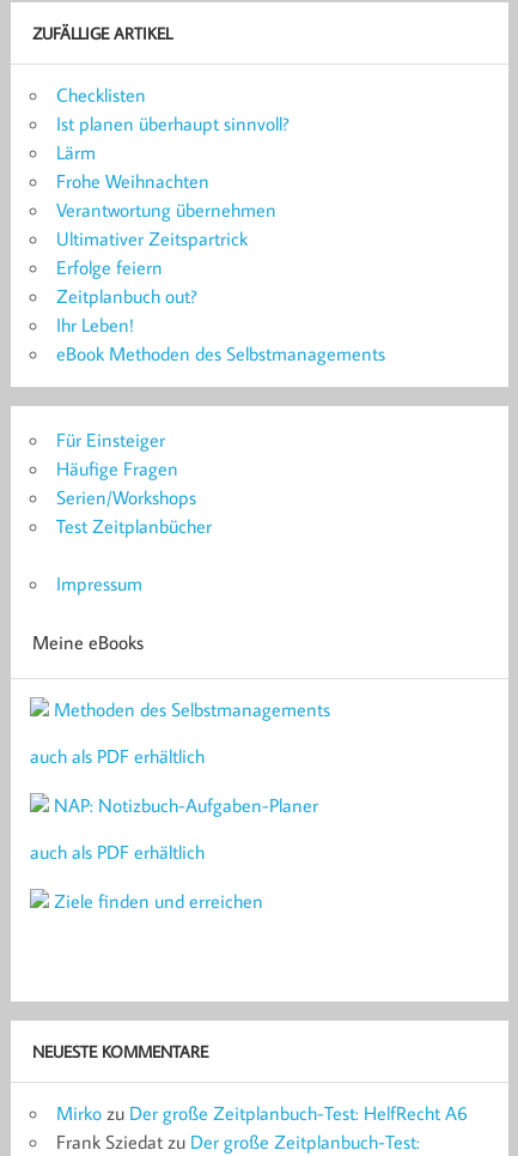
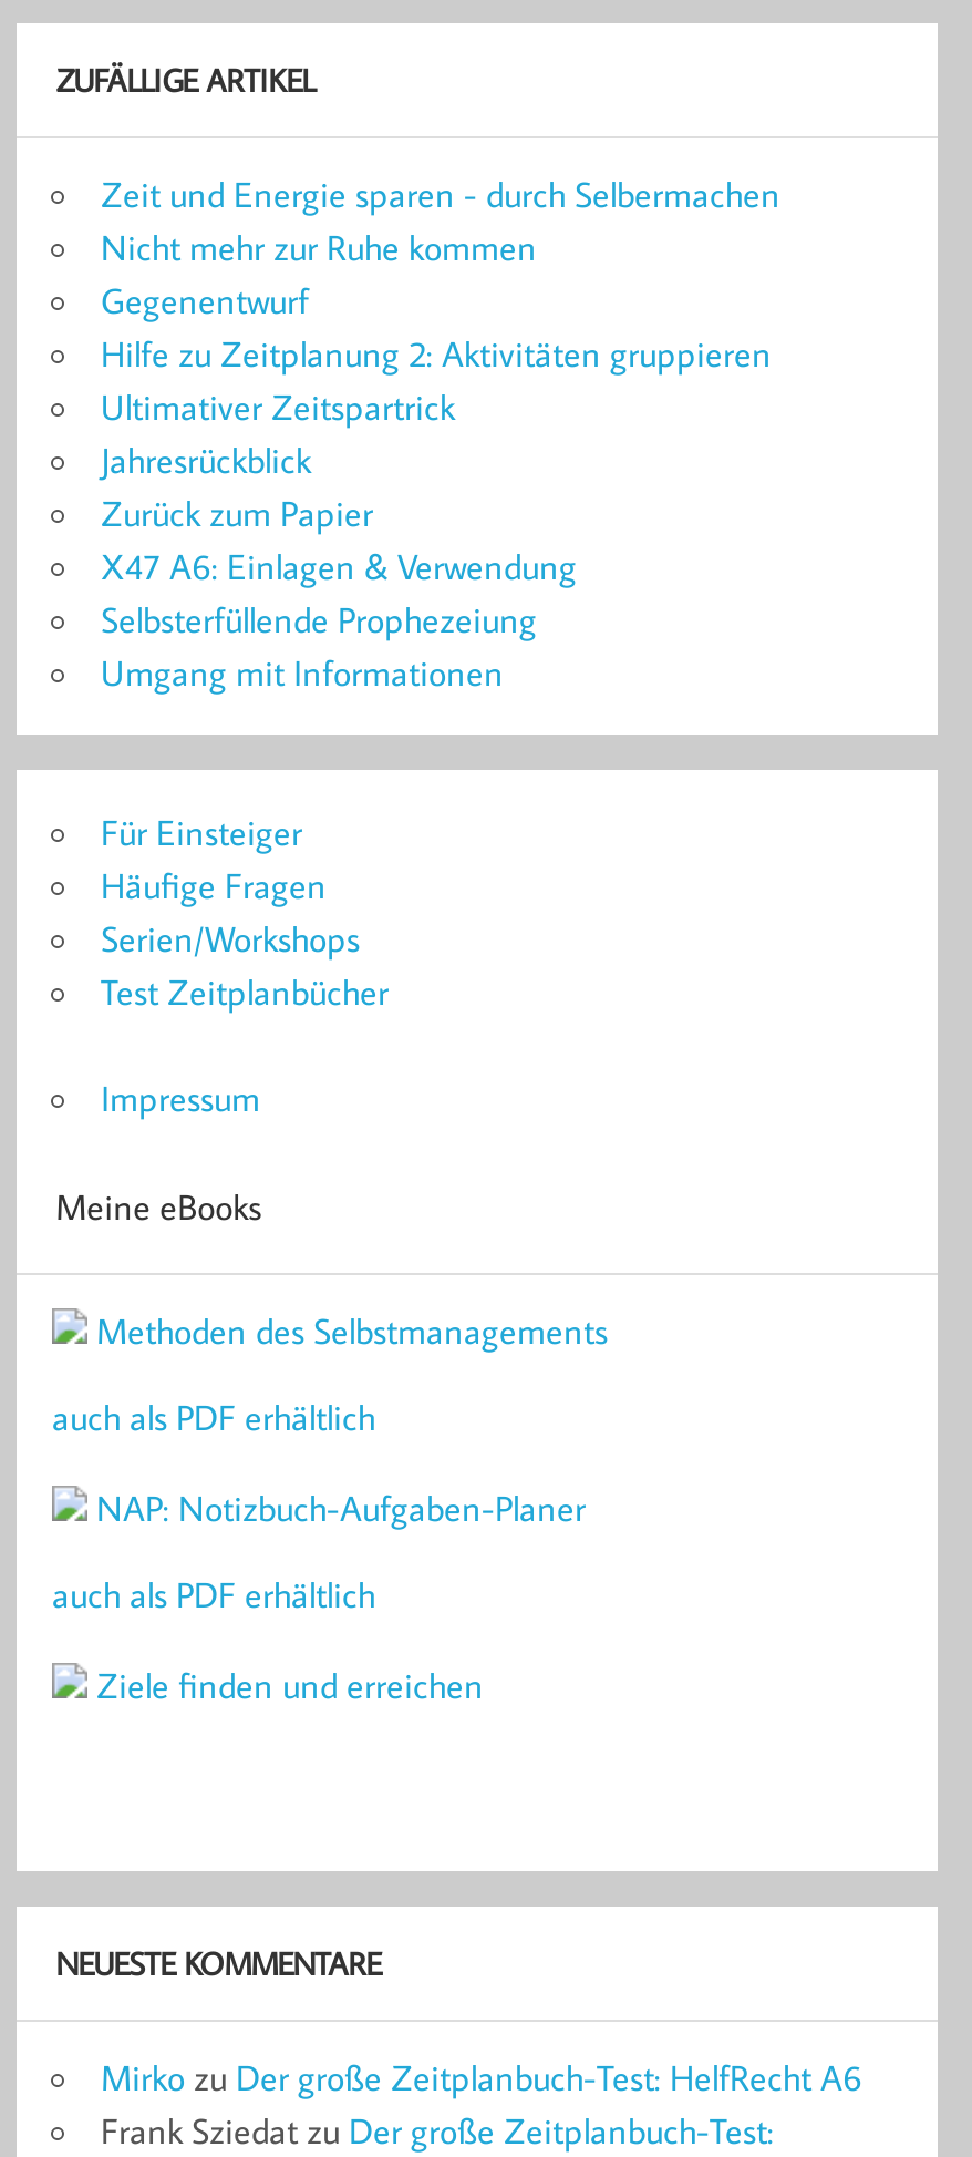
- Checklisten
- Ist planen überhaupt sinnvoll?
- Lärm
- Frohe Weihnachten
- Verantwortung übernehmen
+ Zeit und Energie sparen - durch Selbermachen
+ Nicht mehr zur Ruhe kommen
+ Gegenentwurf
+ Hilfe zu Zeitplanung 2: Aktivitäten gruppieren

moved up: Ultimativer Zeitspartrick

- Erfolge feiern
- Zeitplanbuch out?
- Ihr Leben!
- eBook Methoden des Selbstmanagements
+ Jahresrückblick
+ Zurück zum Papier
+ X47 A6: Einlagen & Verwendung
+ Selbsterfüllende Prophezeiung
+ Umgang mit Informationen
